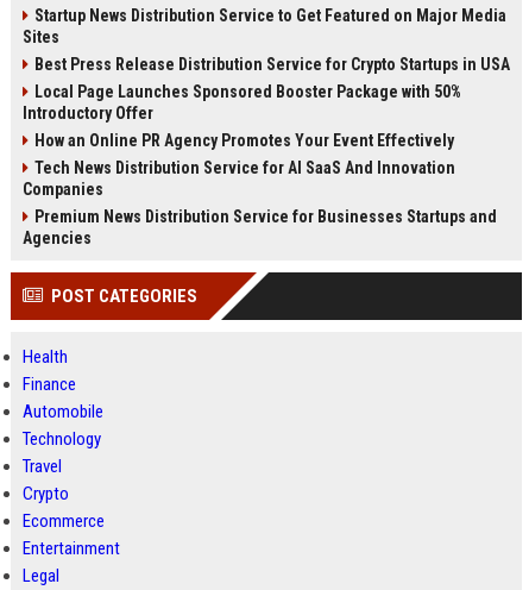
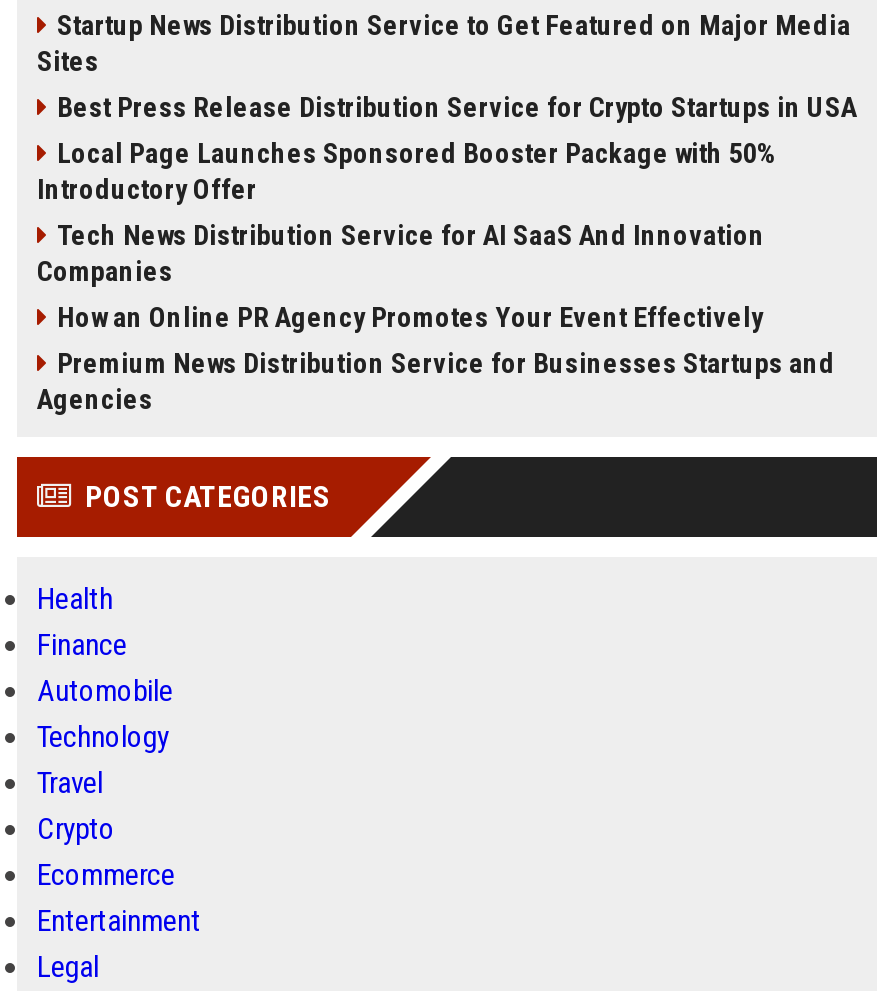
moved down: How an Online PR Agency Promotes Your Event Effectively

moved up: Tech News Distribution Service for AI SaaS And Innovation | Companies
